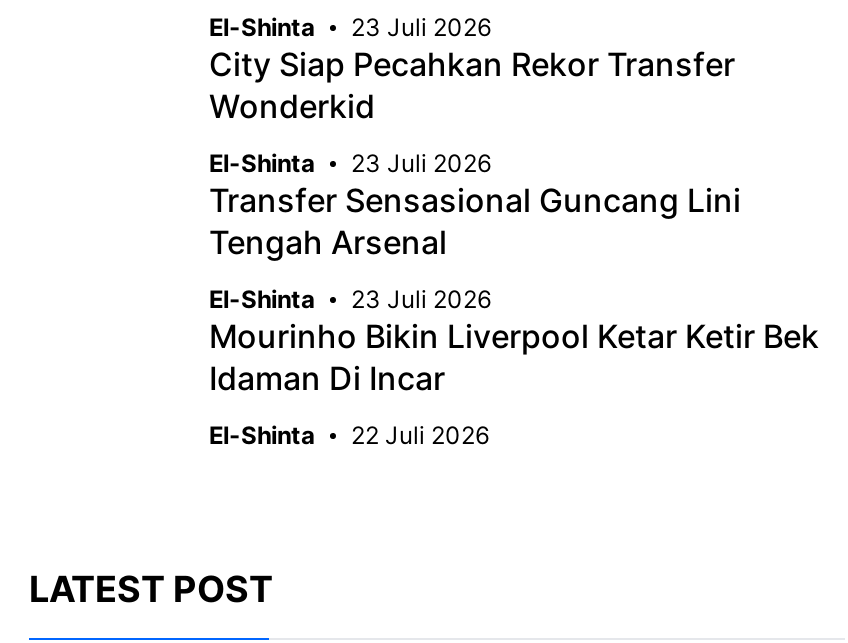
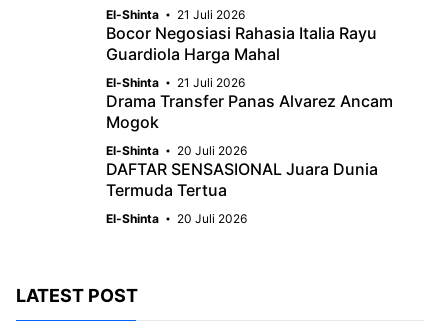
- 23 Juli 2026
- City Siap Pecahkan Rekor Transfer
- Wonderkid
+ 21 Juli 2026
+ Bocor Negosiasi Rahasia Italia Rayu
+ Guardiola Harga Mahal

- 23 Juli 2026
- Transfer Sensasional Guncang Lini
- Tengah Arsenal
+ 21 Juli 2026
+ Drama Transfer Panas Alvarez Ancam
+ Mogok

- 23 Juli 2026
- Mourinho Bikin Liverpool Ketar Ketir Bek
- Idaman Di Incar
+ 20 Juli 2026
+ DAFTAR SENSASIONAL Juara Dunia
+ Termuda Tertua

- El-Shinta 22 Juli 2026
+ El-Shinta 20 Juli 2026
